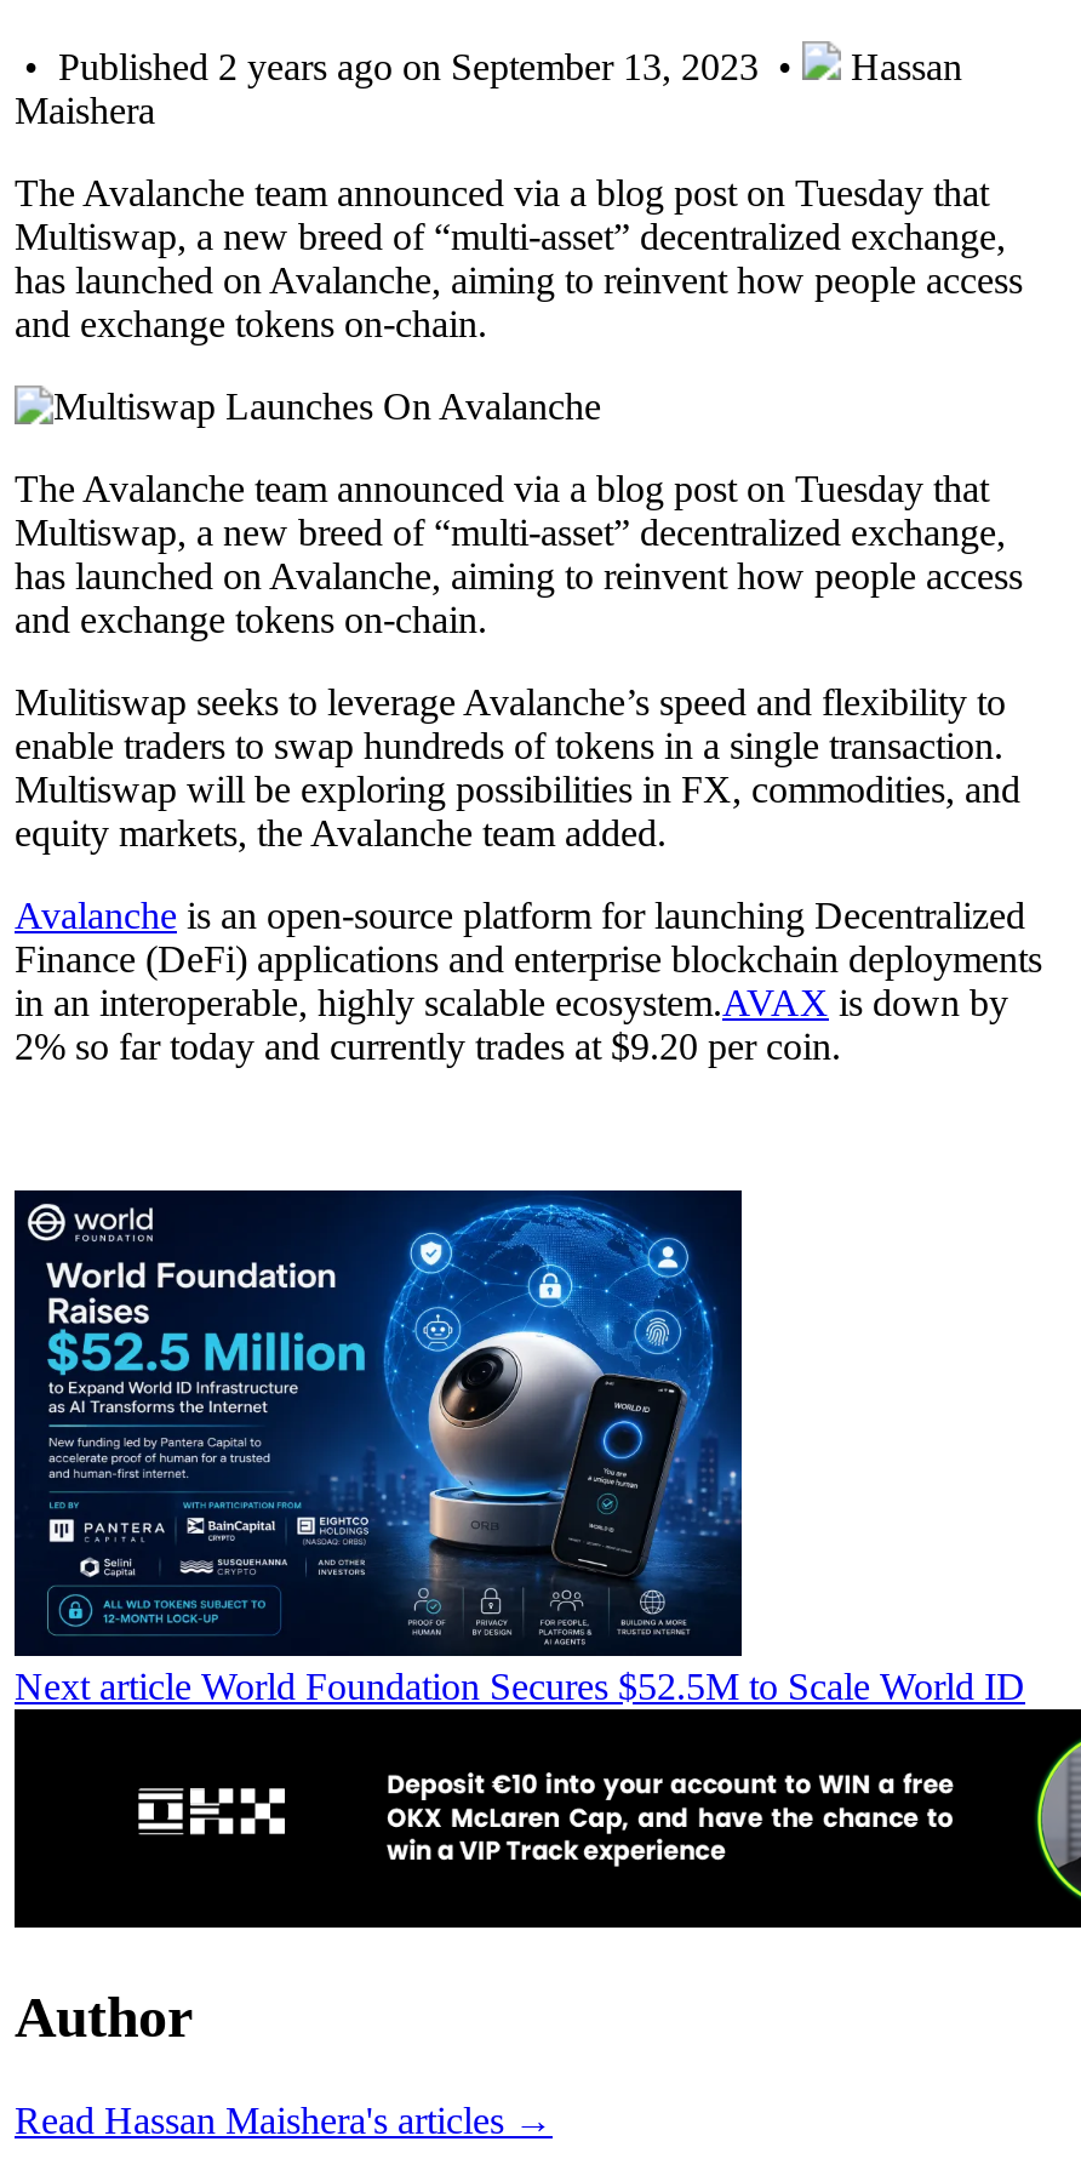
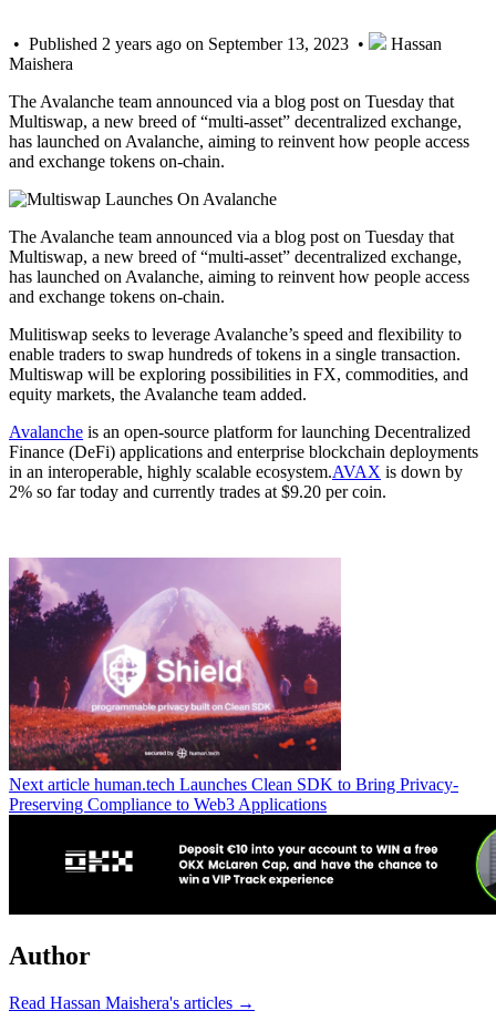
- [image]
- Next article World Foundation Secures $52.5M to Scale World ID
+ [image]
+ Next article human.tech Launches Clean SDK to Bring Privacy-
+ Preserving Compliance to Web3 Applications
